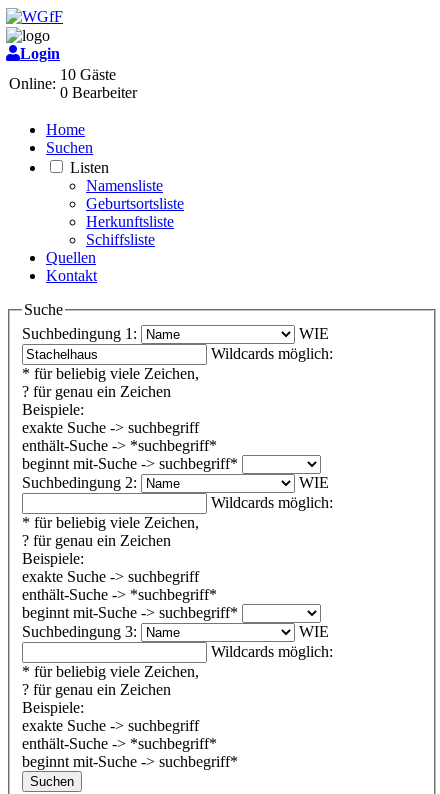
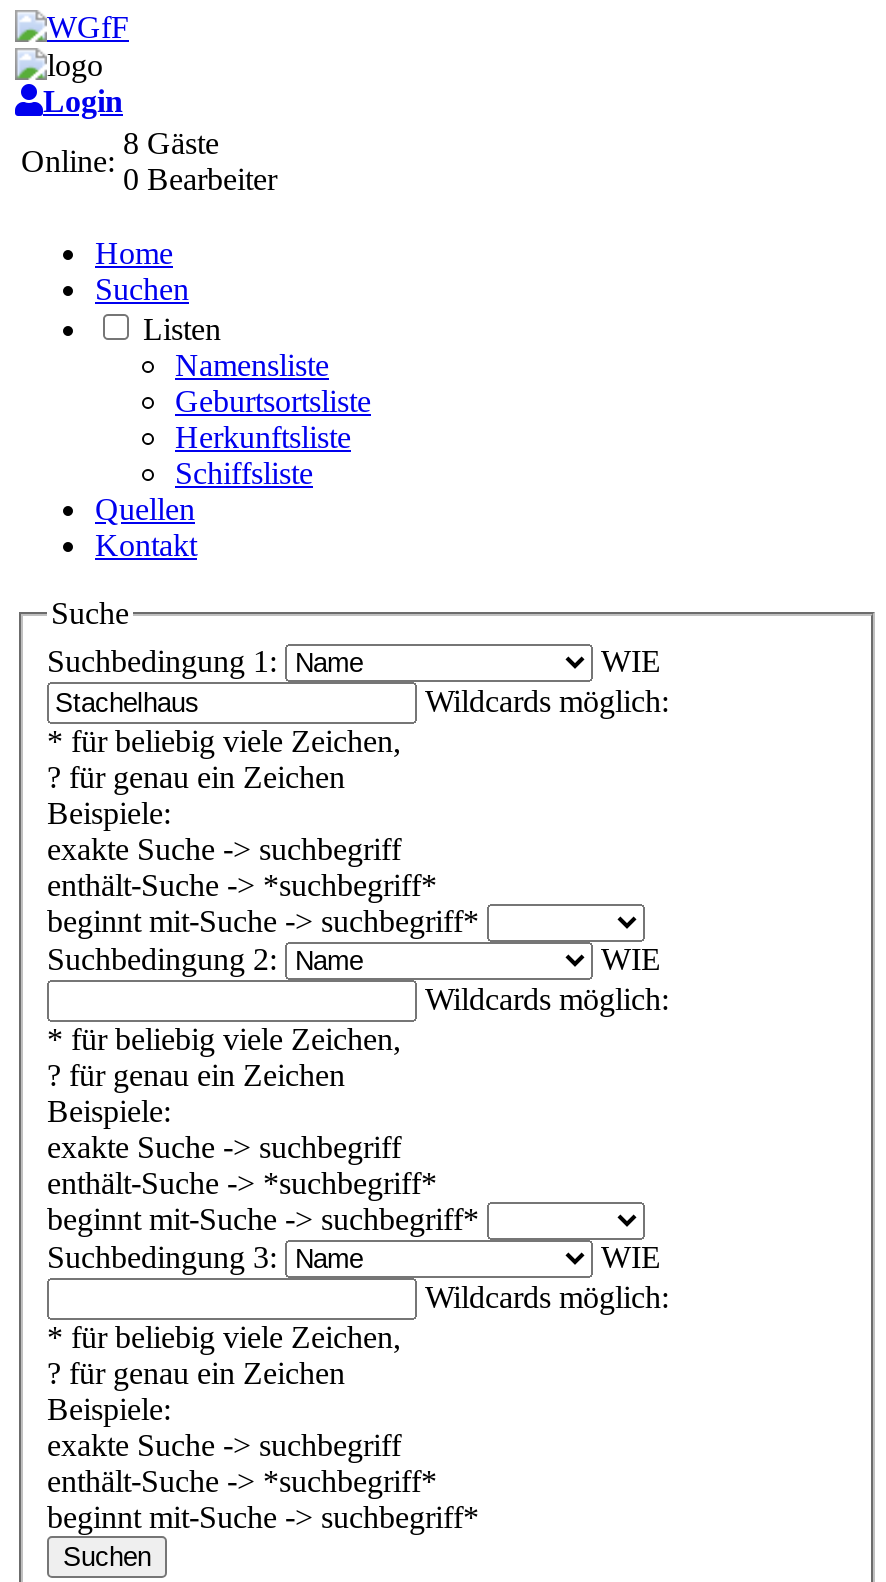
- 10 Gäste
+ 8 Gäste
